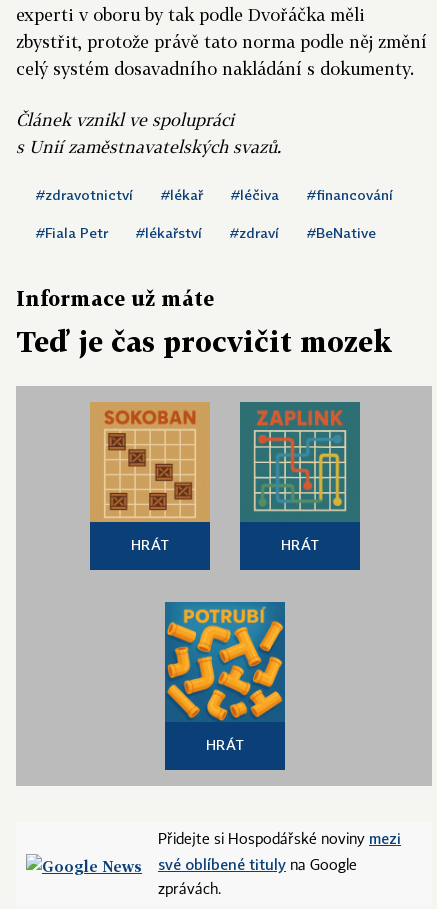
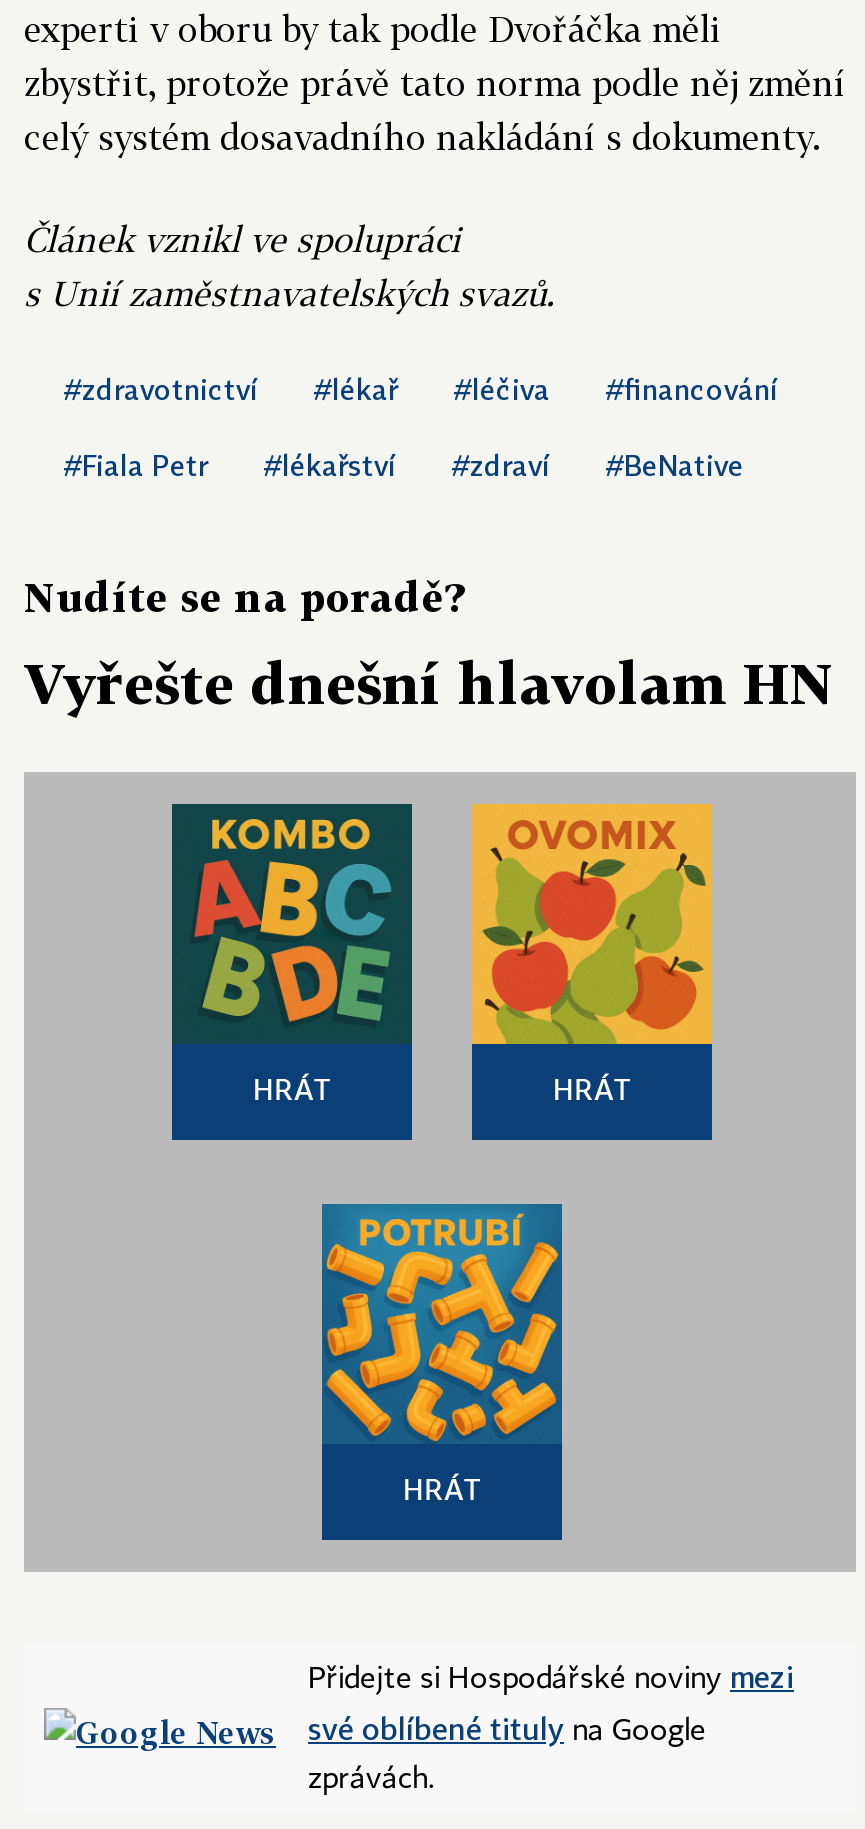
- Informace už máte
+ Nudíte se na poradě?

- Teď je čas procvičit mozek
+ Vyřešte dnešní hlavolam HN

- [image]
+ [image]

- [image]
+ [image]
